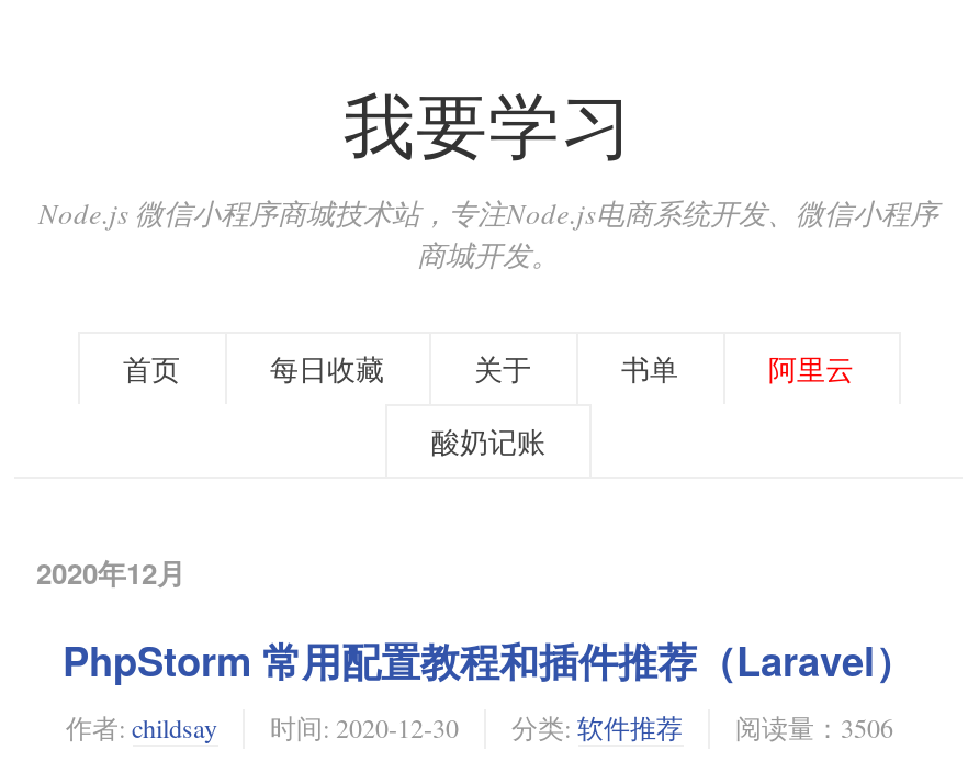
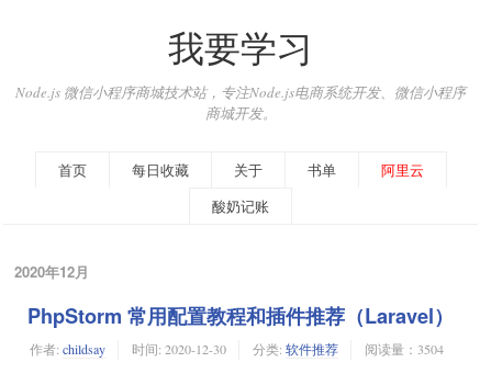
- 作者: childsay 时间: 2020-12-30 分类:软件推荐 阅读量：3506
+ 作者: childsay 时间: 2020-12-30 分类:软件推荐 阅读量：3504
